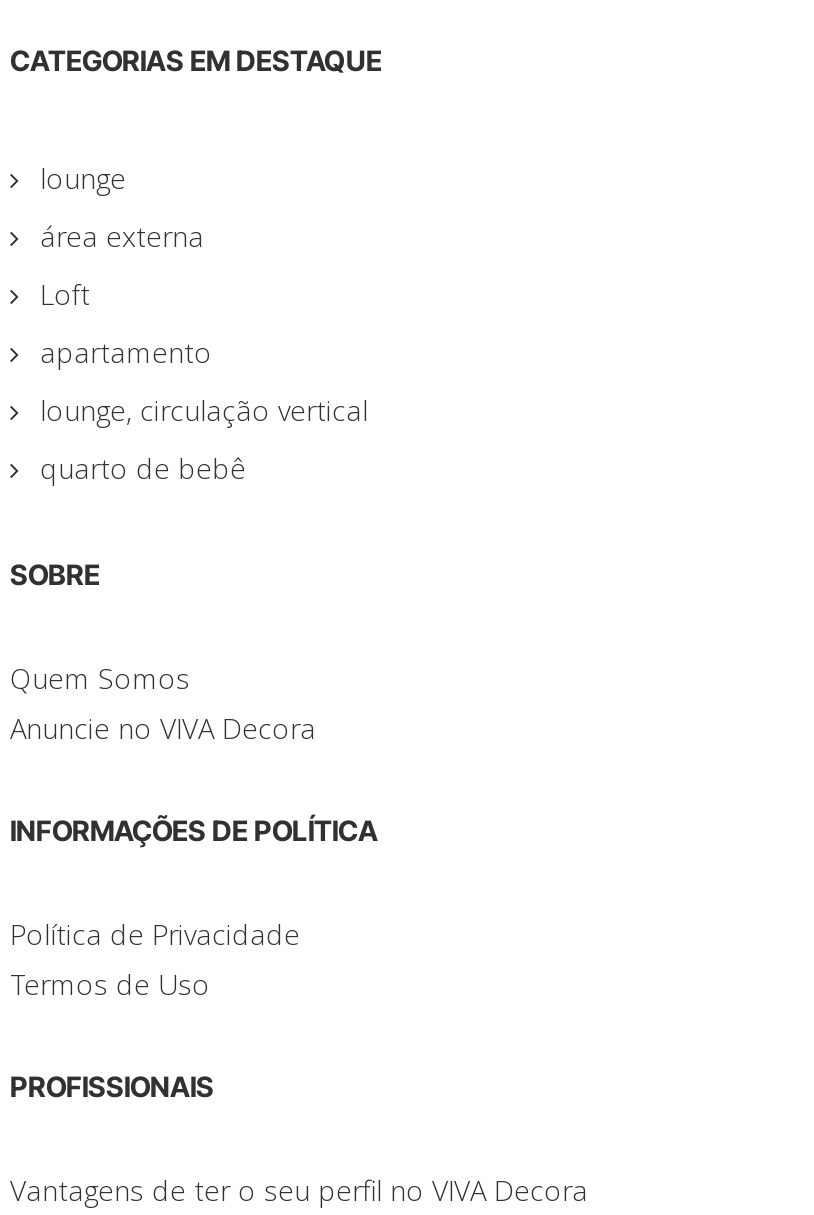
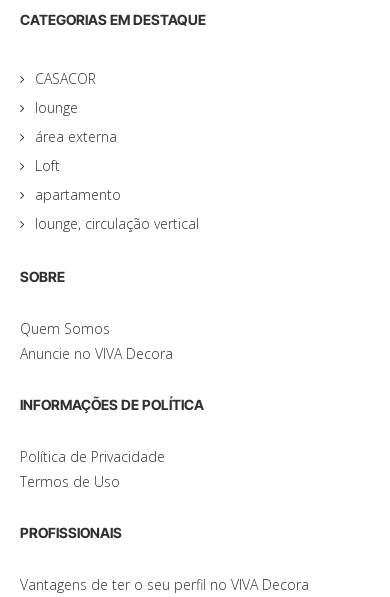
+ CASACOR

moved down: lounge | área externa | Loft | apartamento | lounge, circulação vertical

- quarto de bebê
